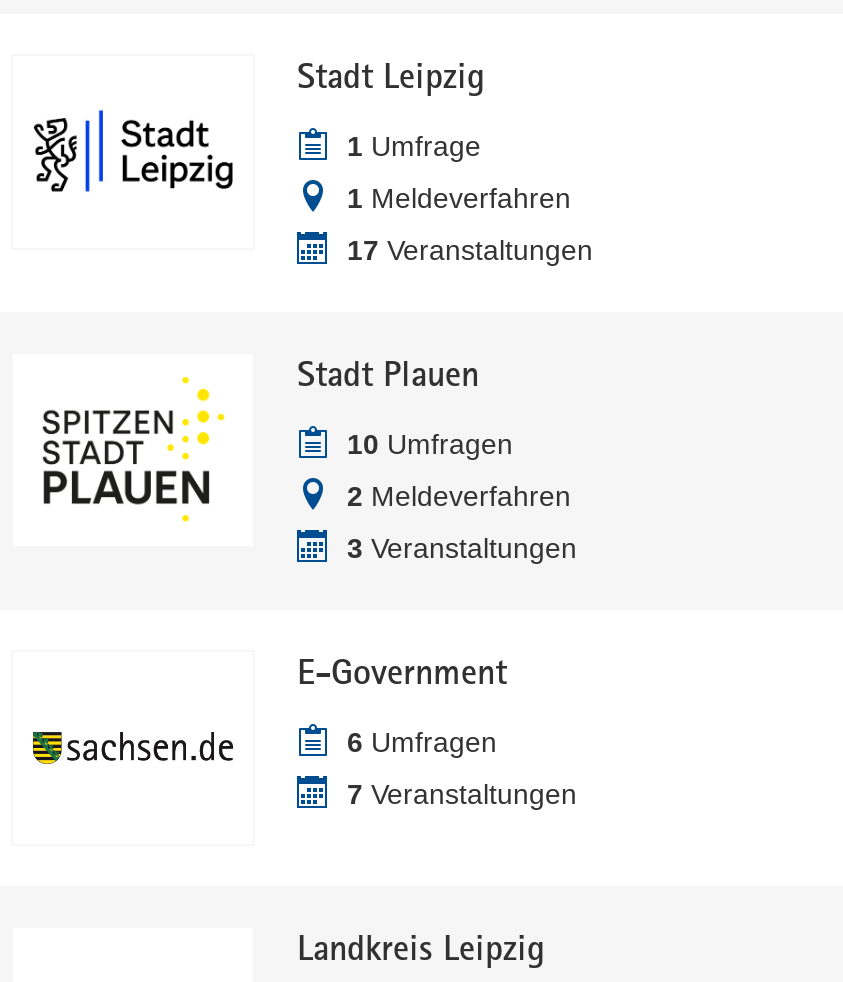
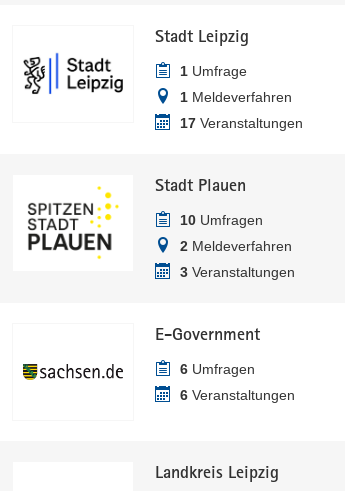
- 7 Veranstaltungen
+ 6 Veranstaltungen
